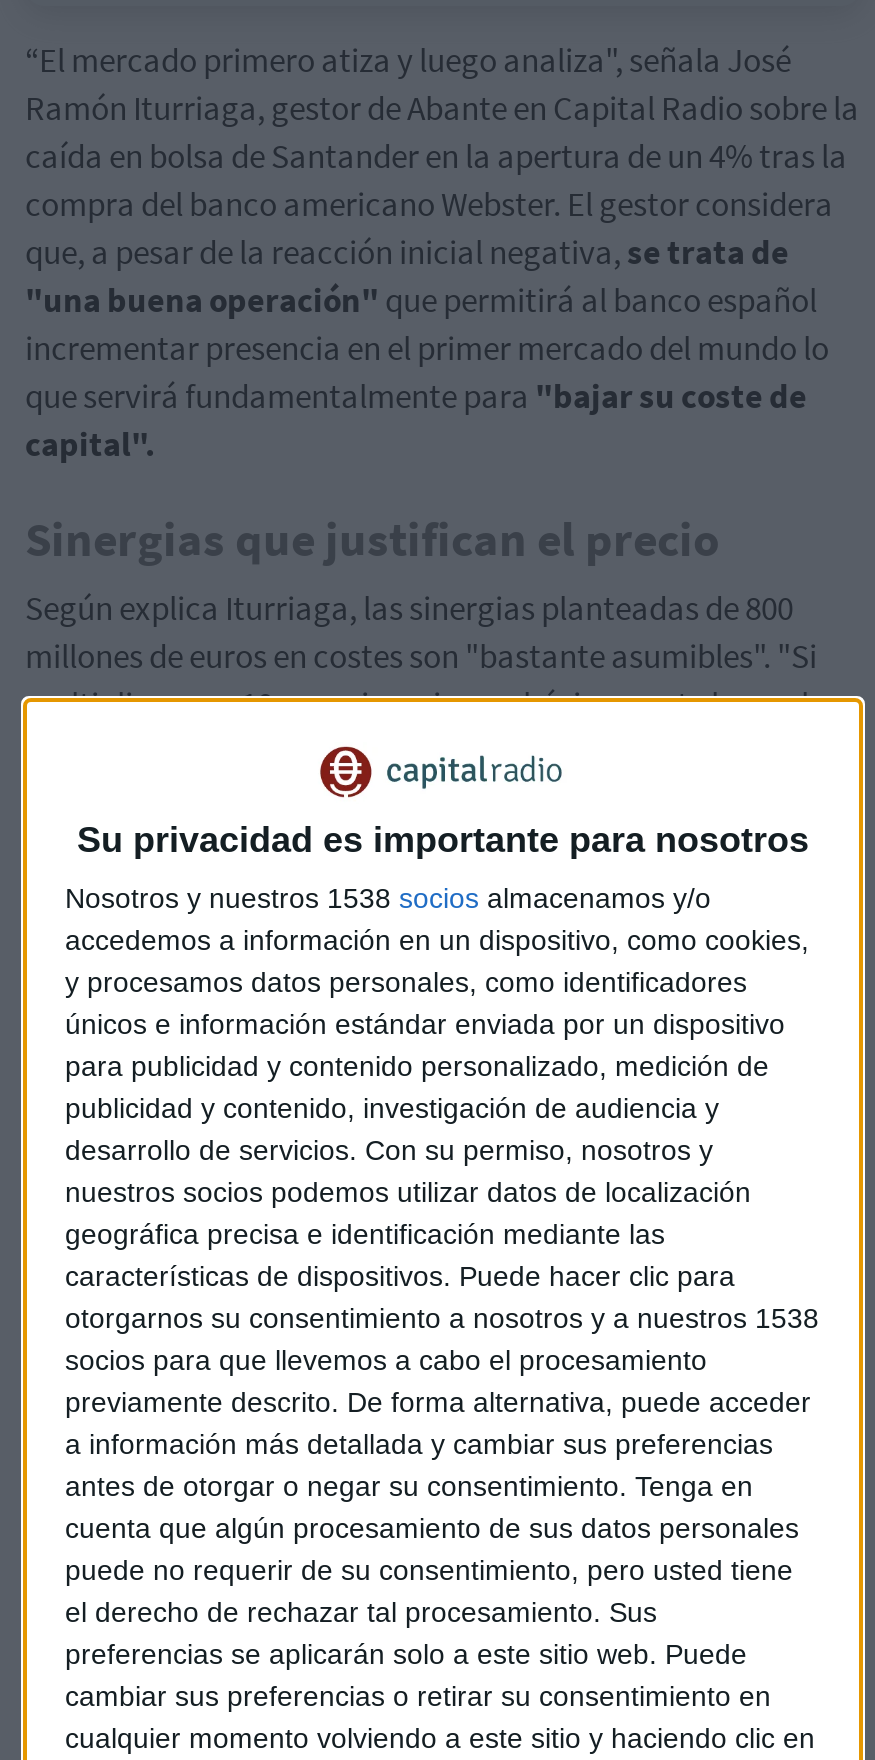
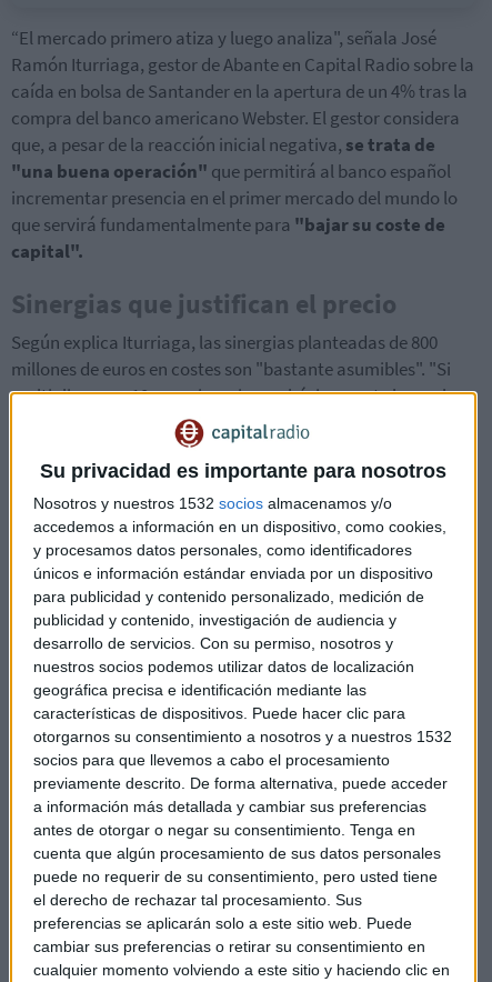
- Nosotros y nuestros 1538 socios almacenamos y/o
+ Nosotros y nuestros 1532 socios almacenamos y/o

- otorgarnos su consentimiento a nosotros y a nuestros 1538
+ otorgarnos su consentimiento a nosotros y a nuestros 1532
